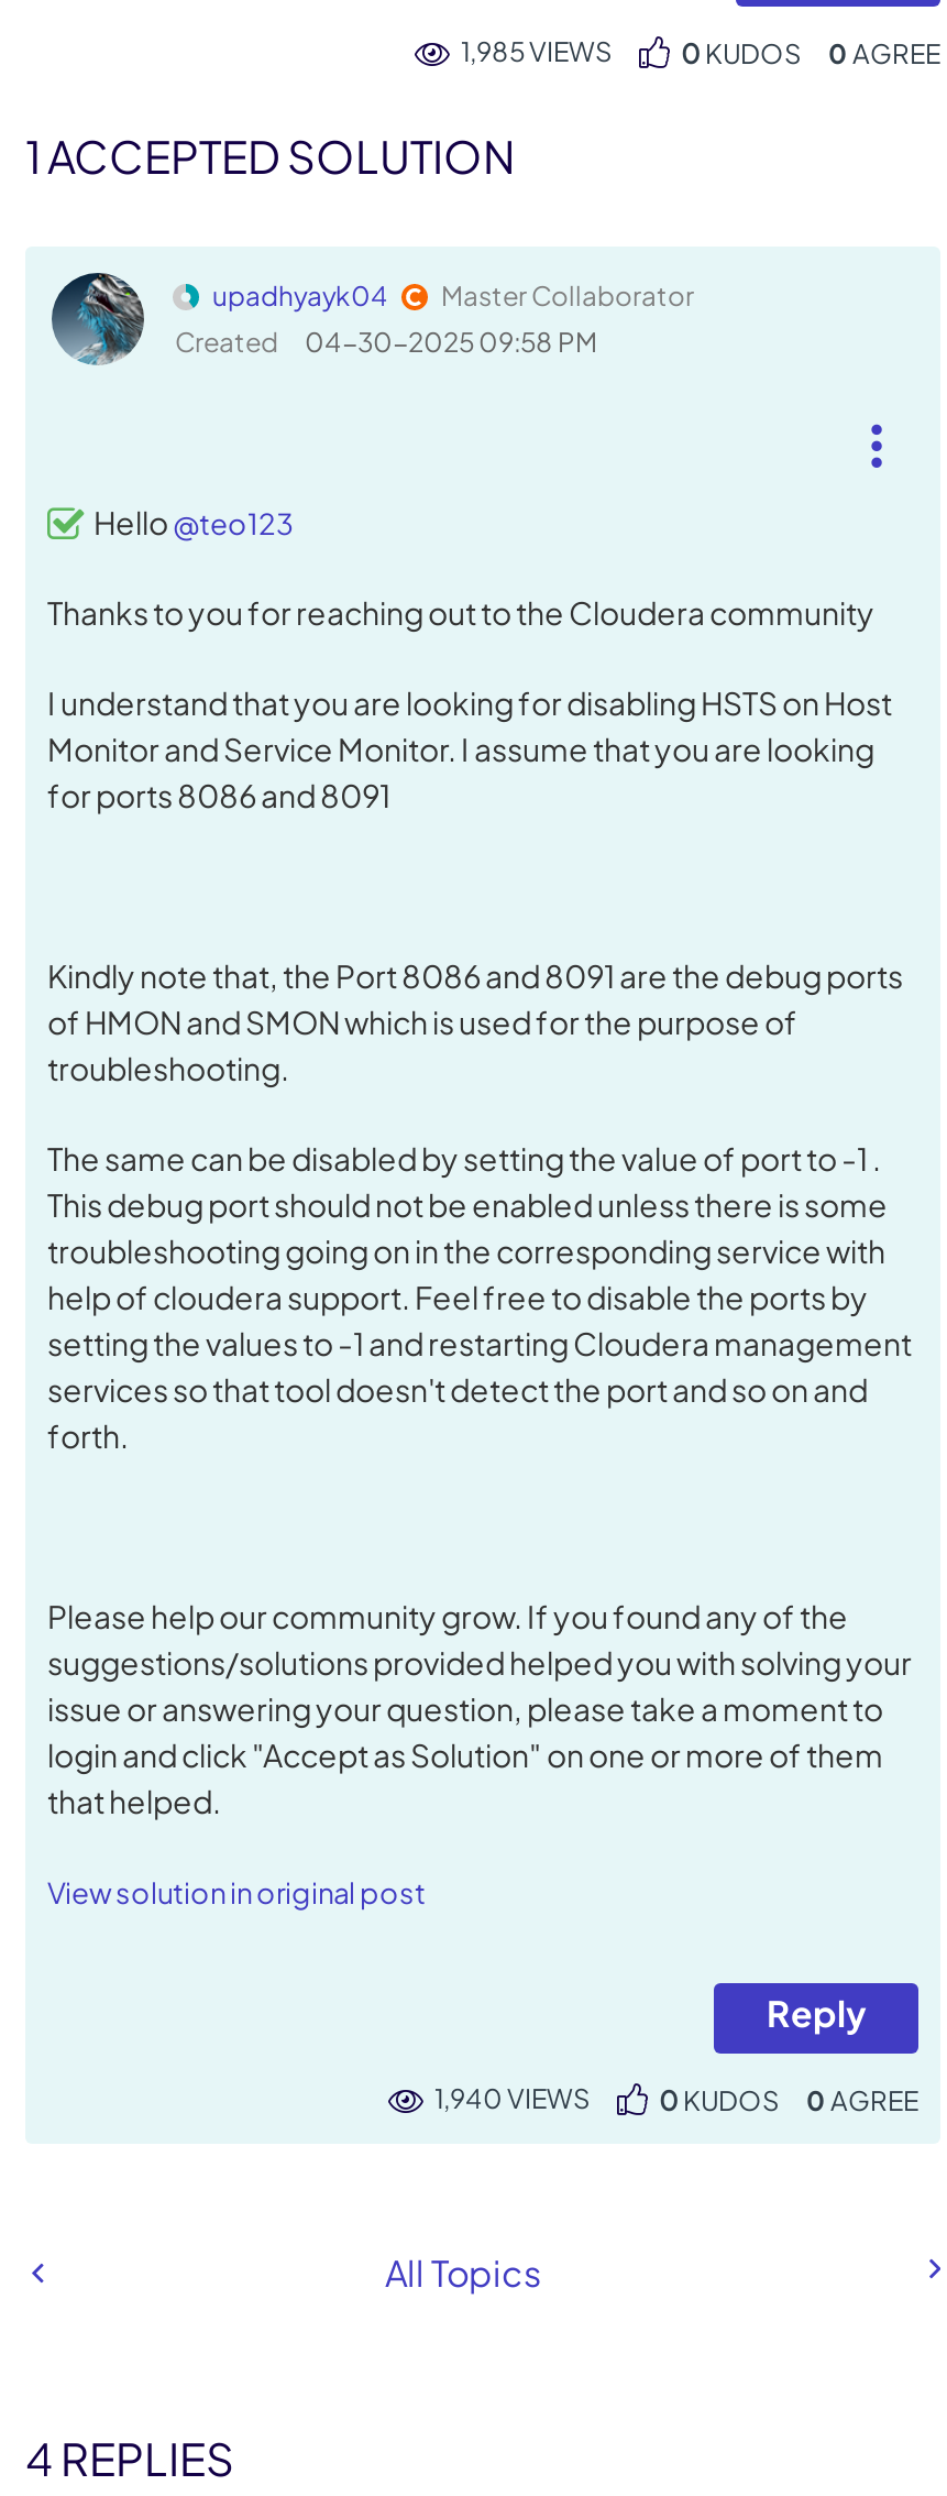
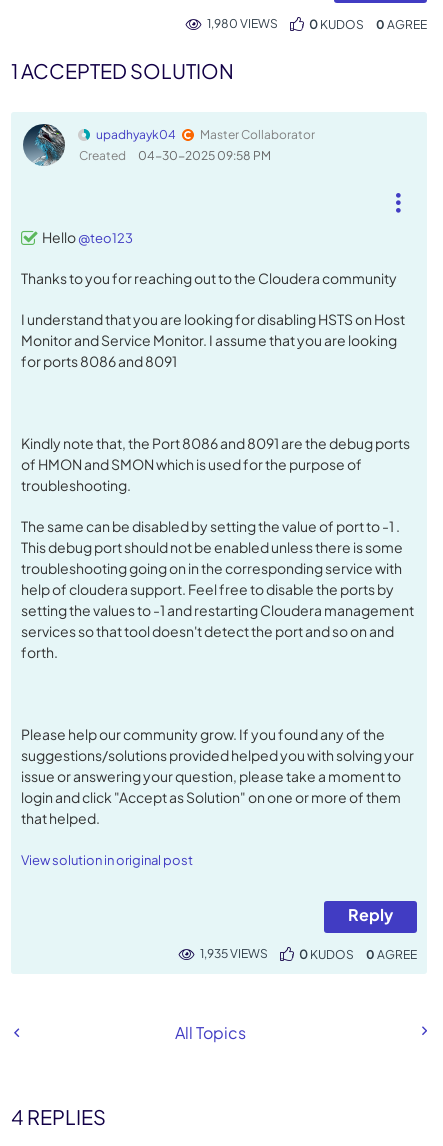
- 1,985 VIEWS
+ 1,980 VIEWS

- 1,940 VIEWS
+ 1,935 VIEWS
